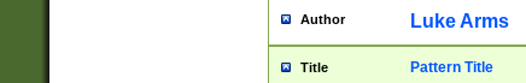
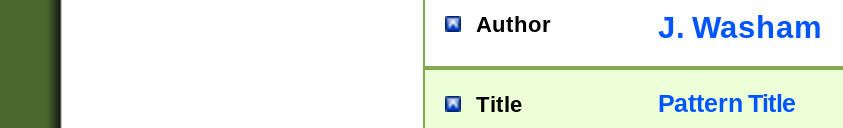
- Luke Arms
+ J. Washam
